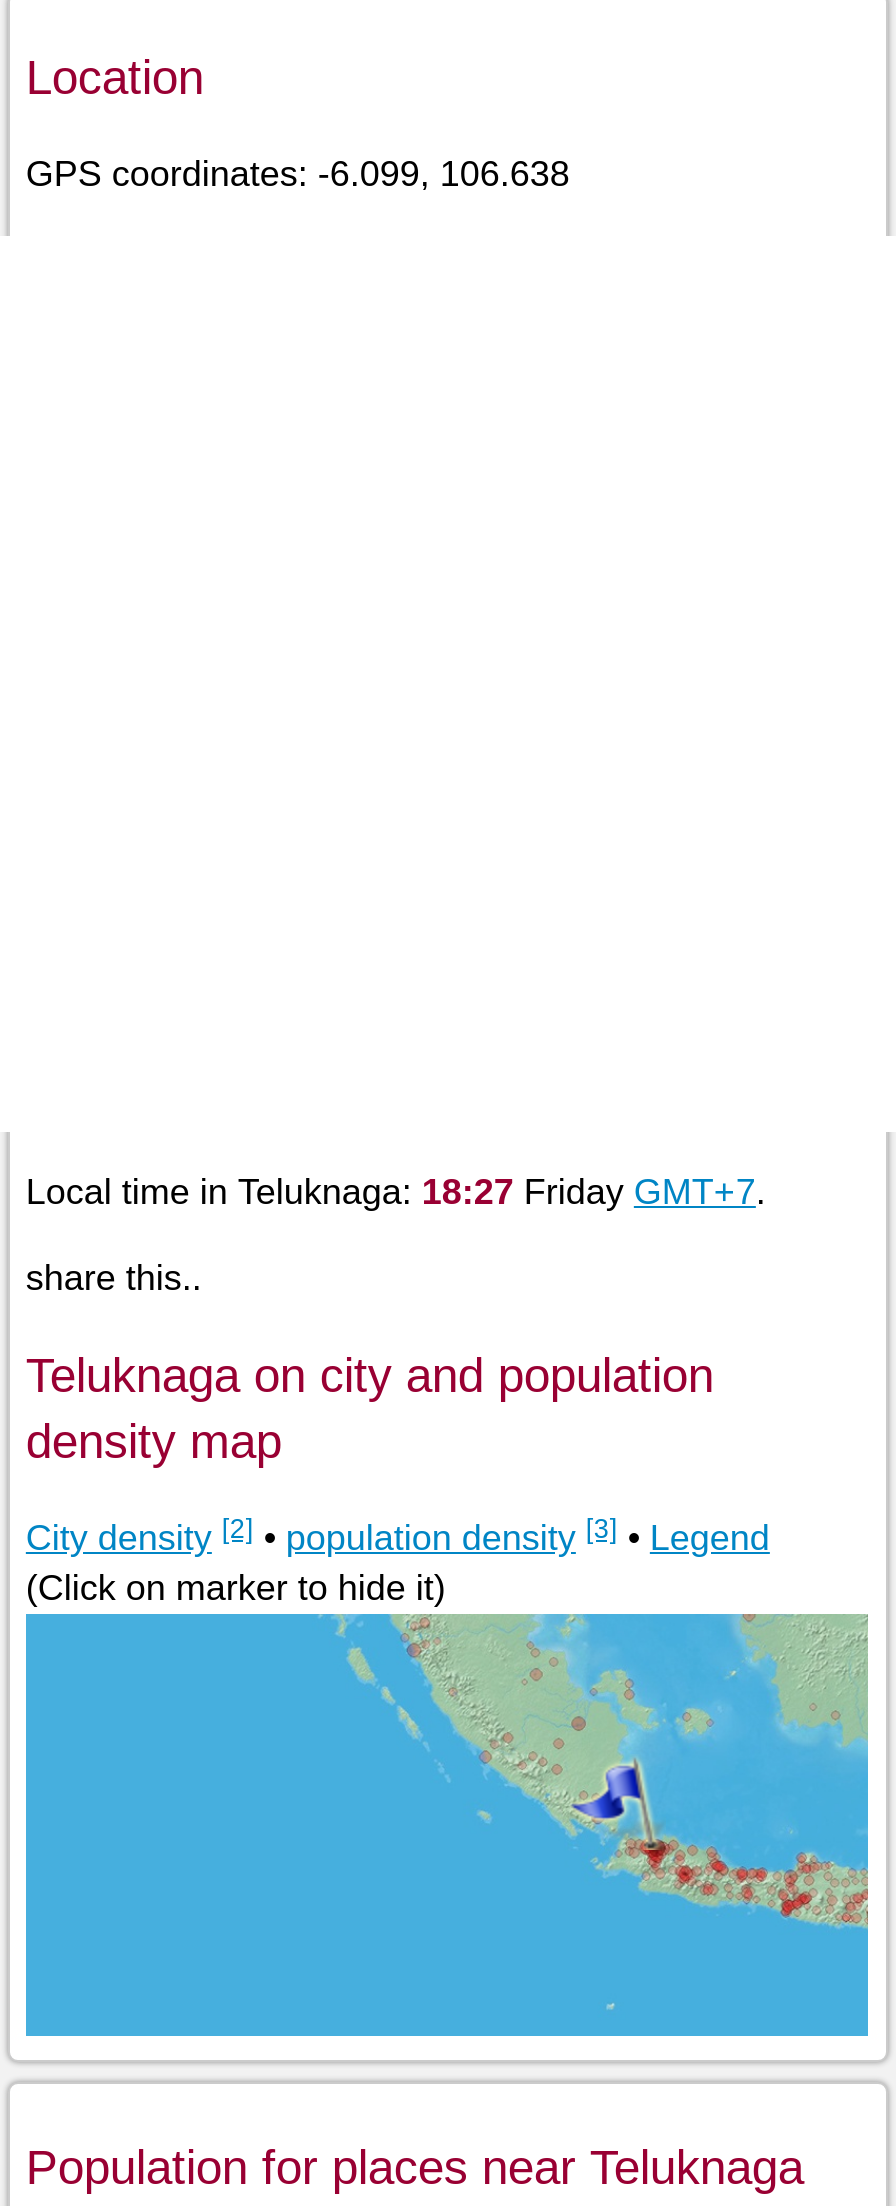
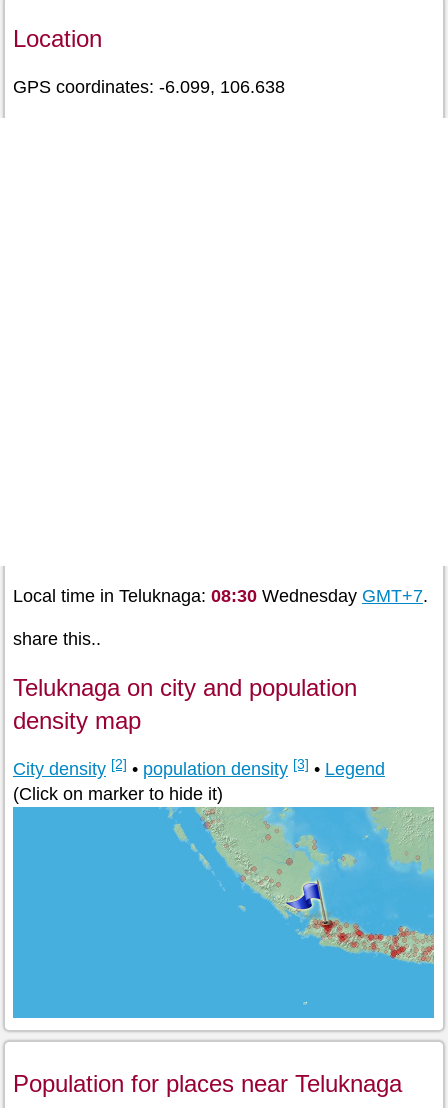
- Local time in Teluknaga: 18:27 Friday GMT+7.
+ Local time in Teluknaga: 08:30 Wednesday GMT+7.
